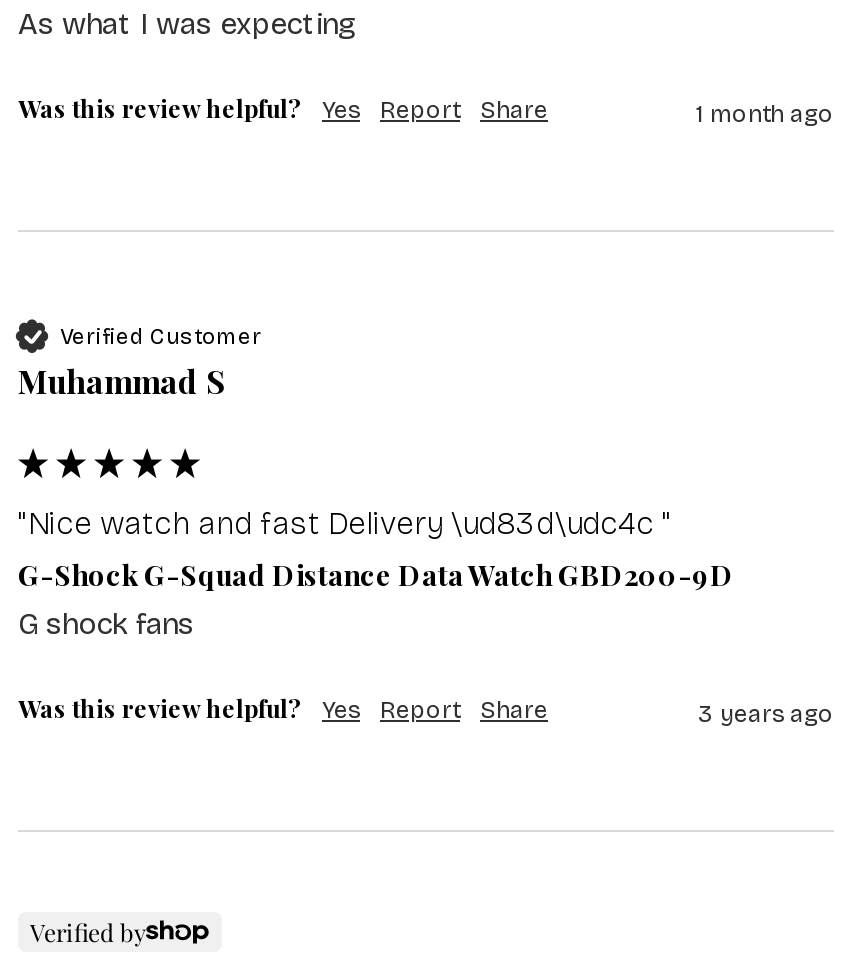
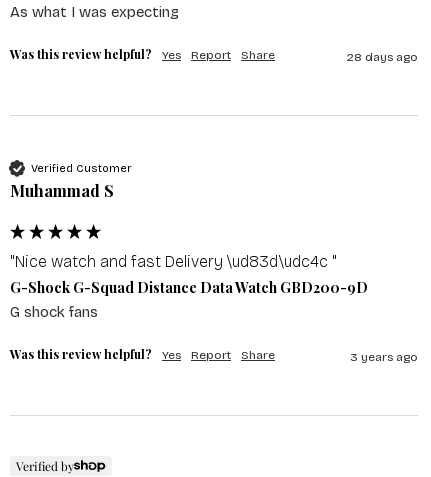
- 1 month ago
+ 28 days ago
